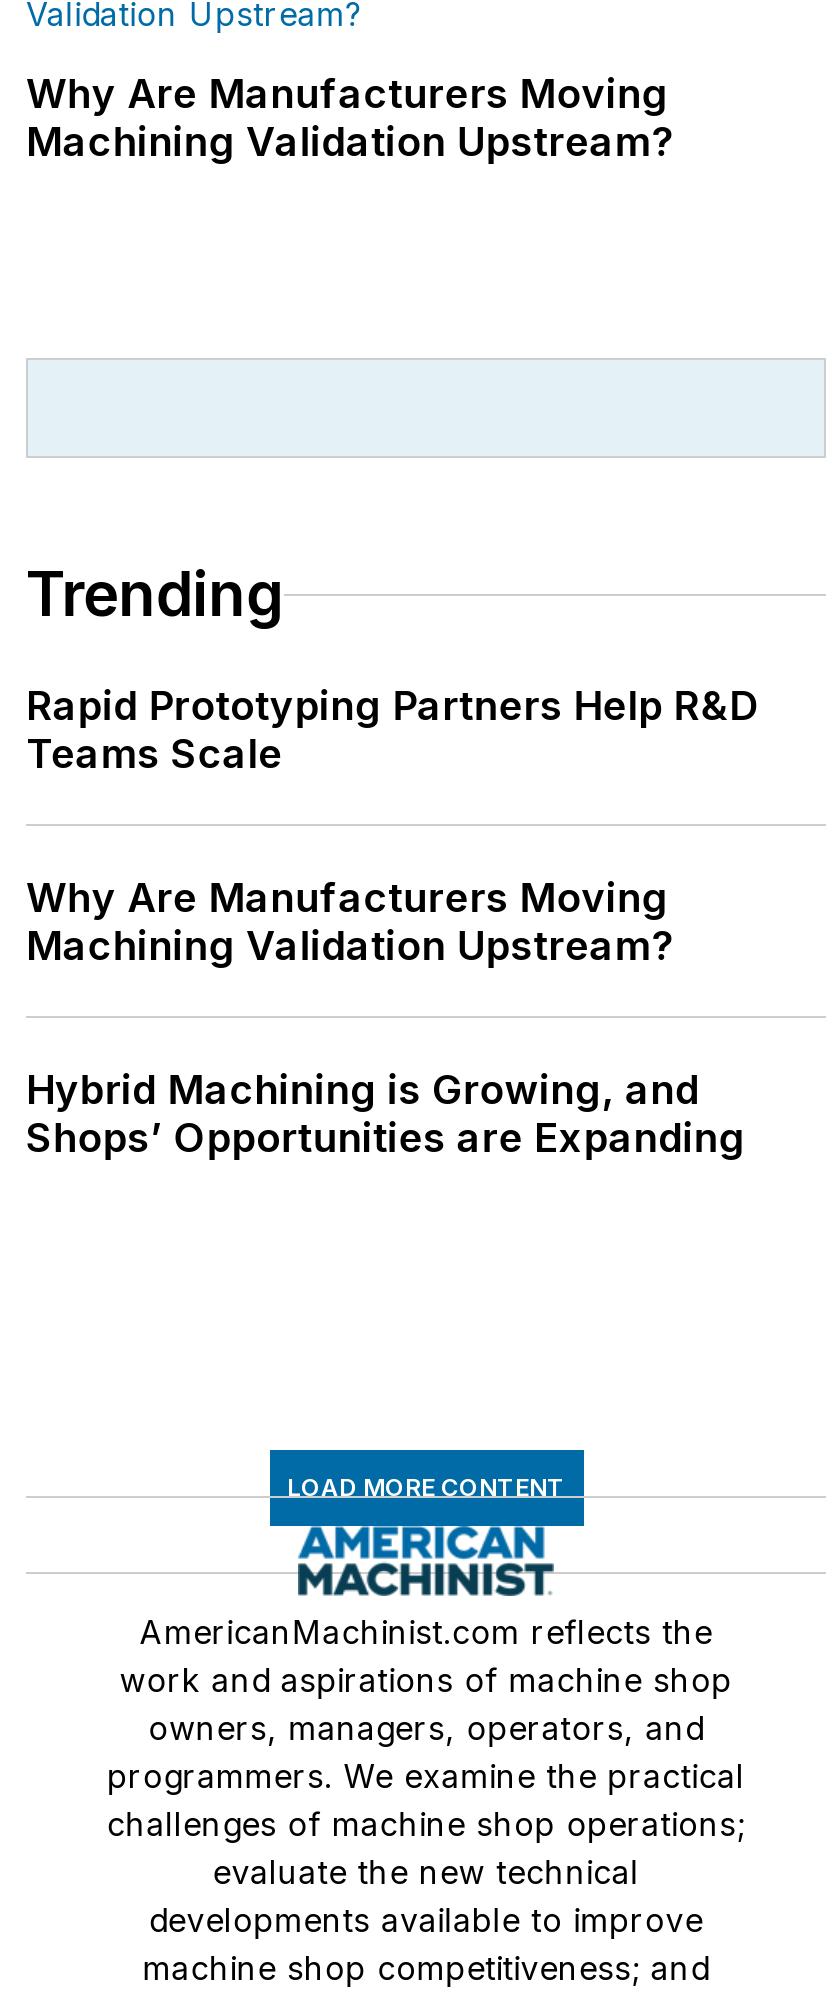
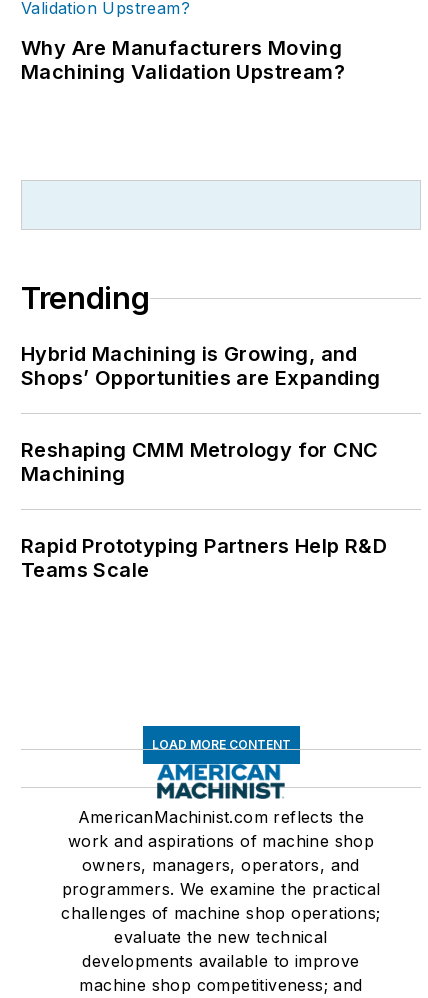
moved down: Rapid Prototyping Partners Help R&D | Teams Scale

- Why Are Manufacturers Moving
- Machining Validation Upstream?

moved up: Hybrid Machining is Growing, and | Shops’ Opportunities are Expanding

+ Reshaping CMM Metrology for CNC
+ Machining
